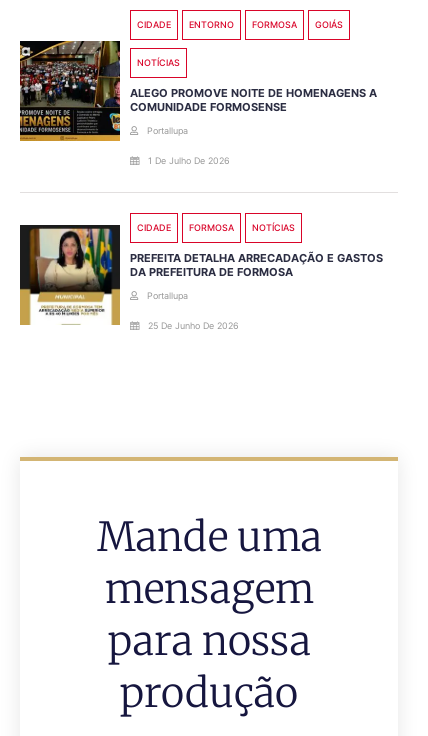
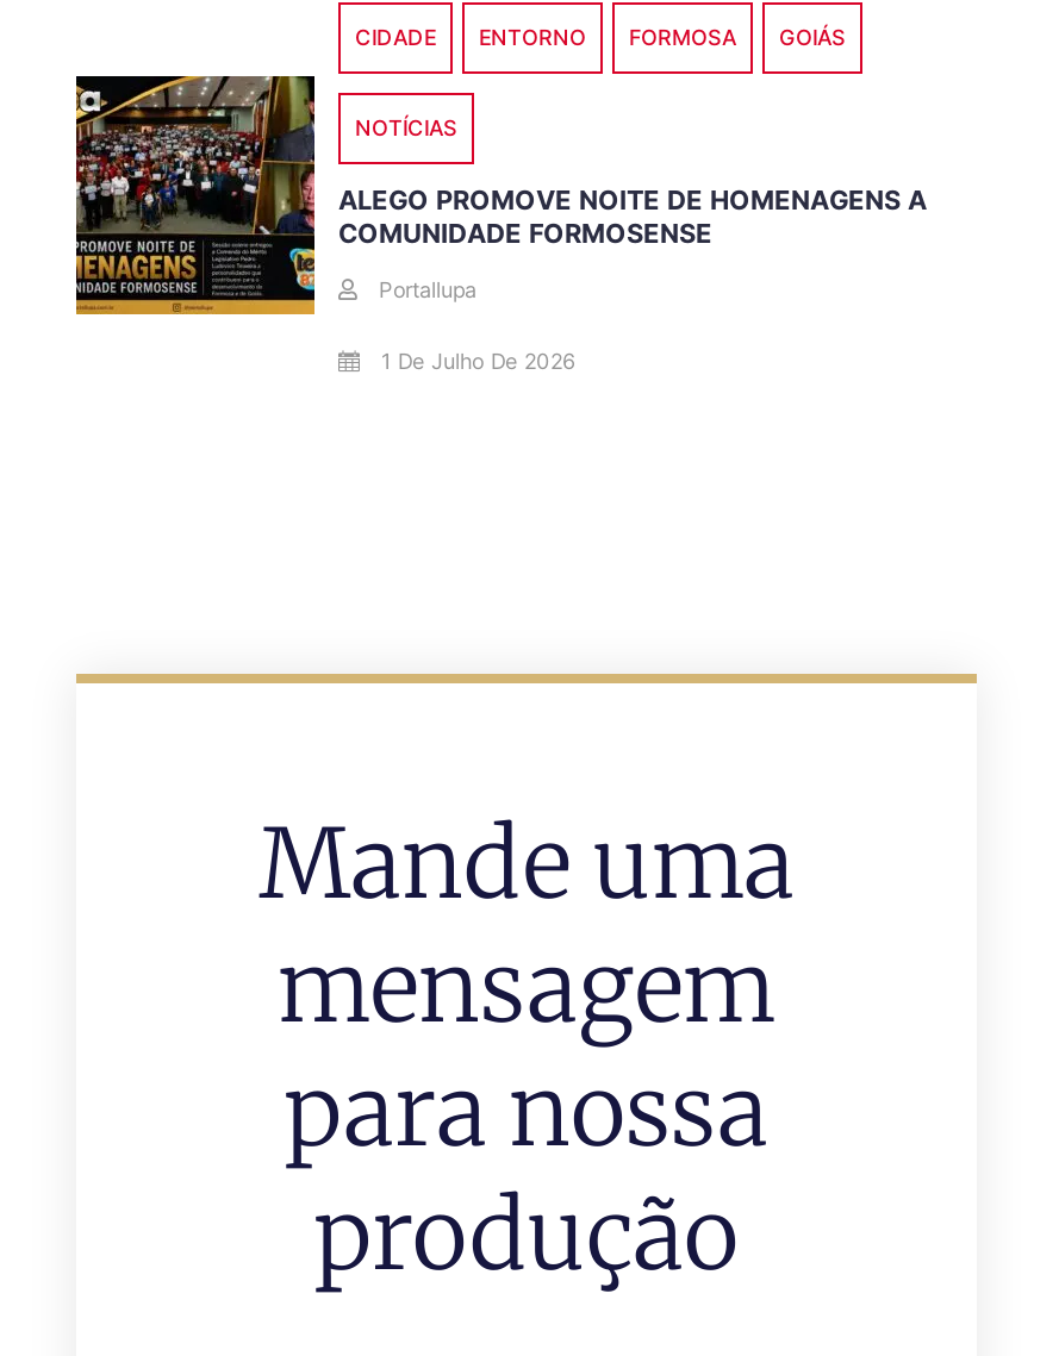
- [image]
- CIDADE
- FORMOSA
- NOTÍCIAS
- PREFEITA DETALHA ARRECADAÇÃO E GASTOS
- DA PREFEITURA DE FORMOSA
- Portallupa
- 25 De Junho De 2026
